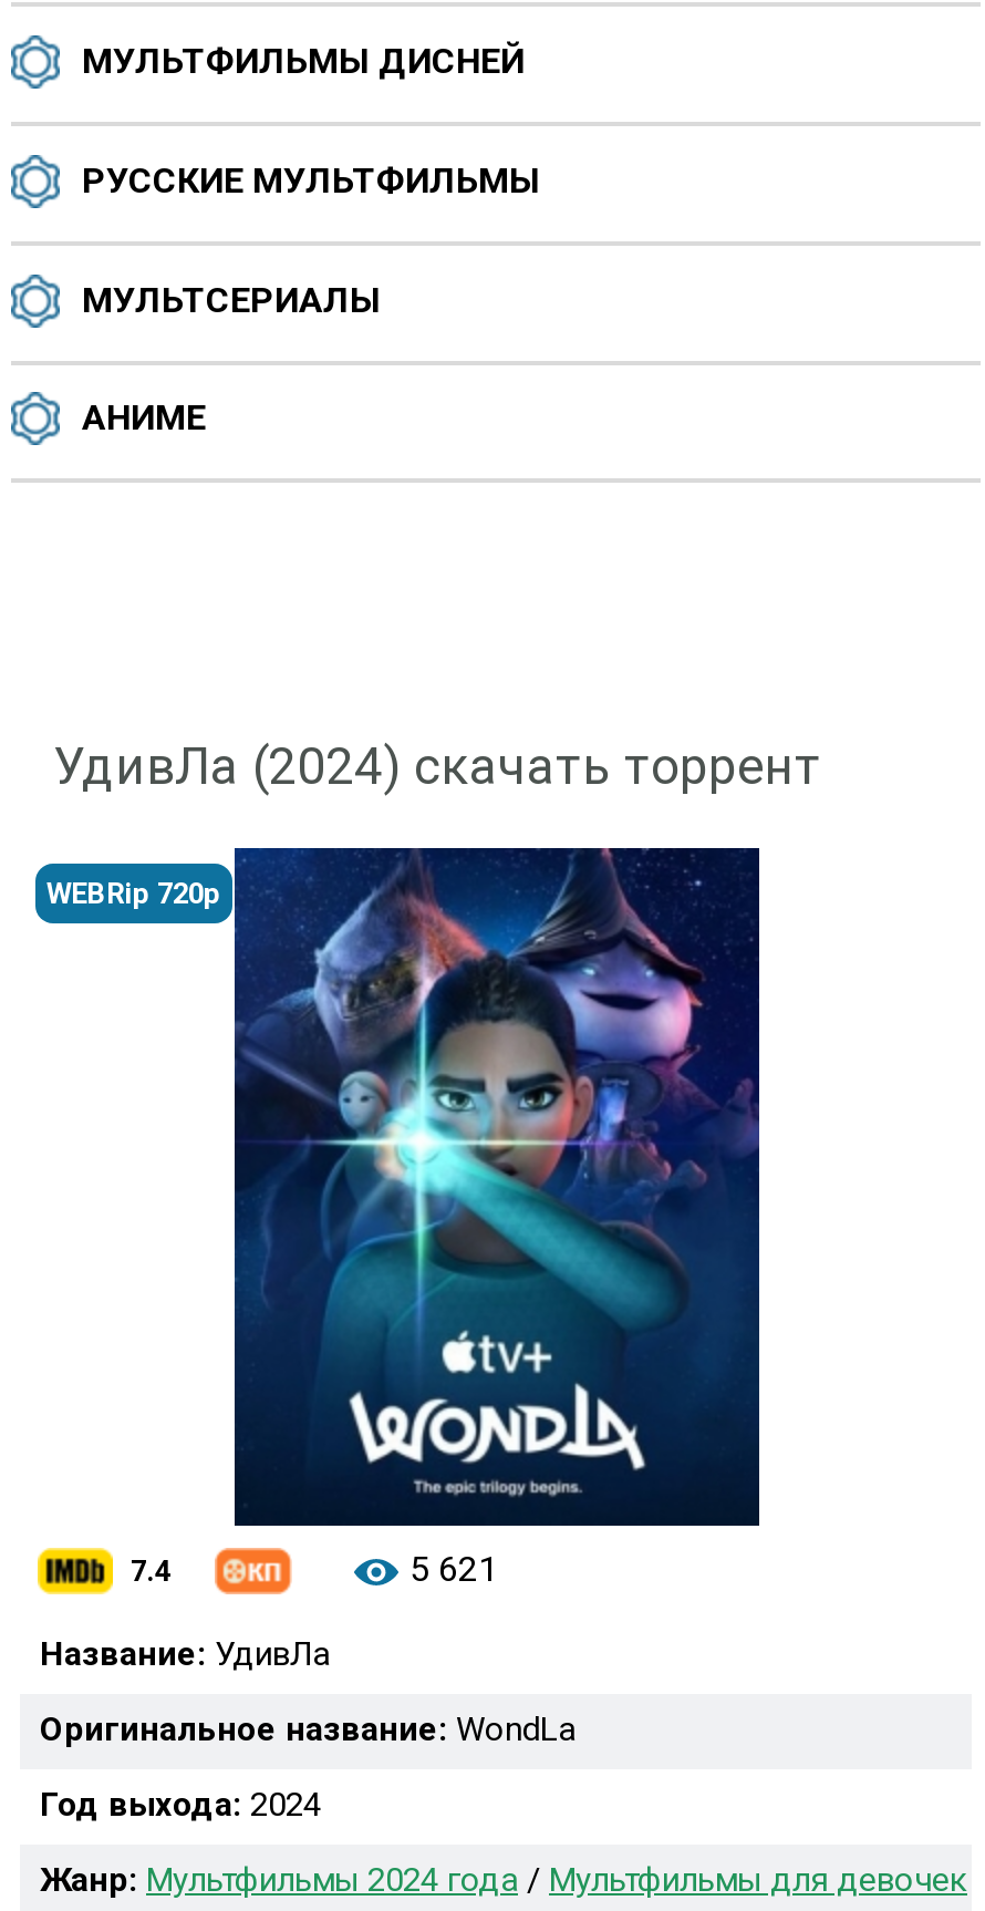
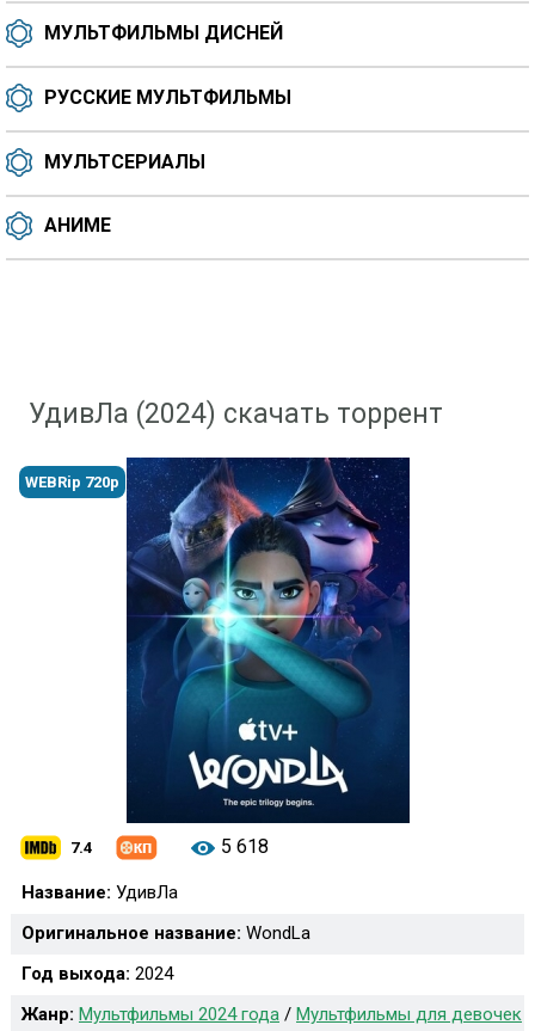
- 5 621
+ 5 618
